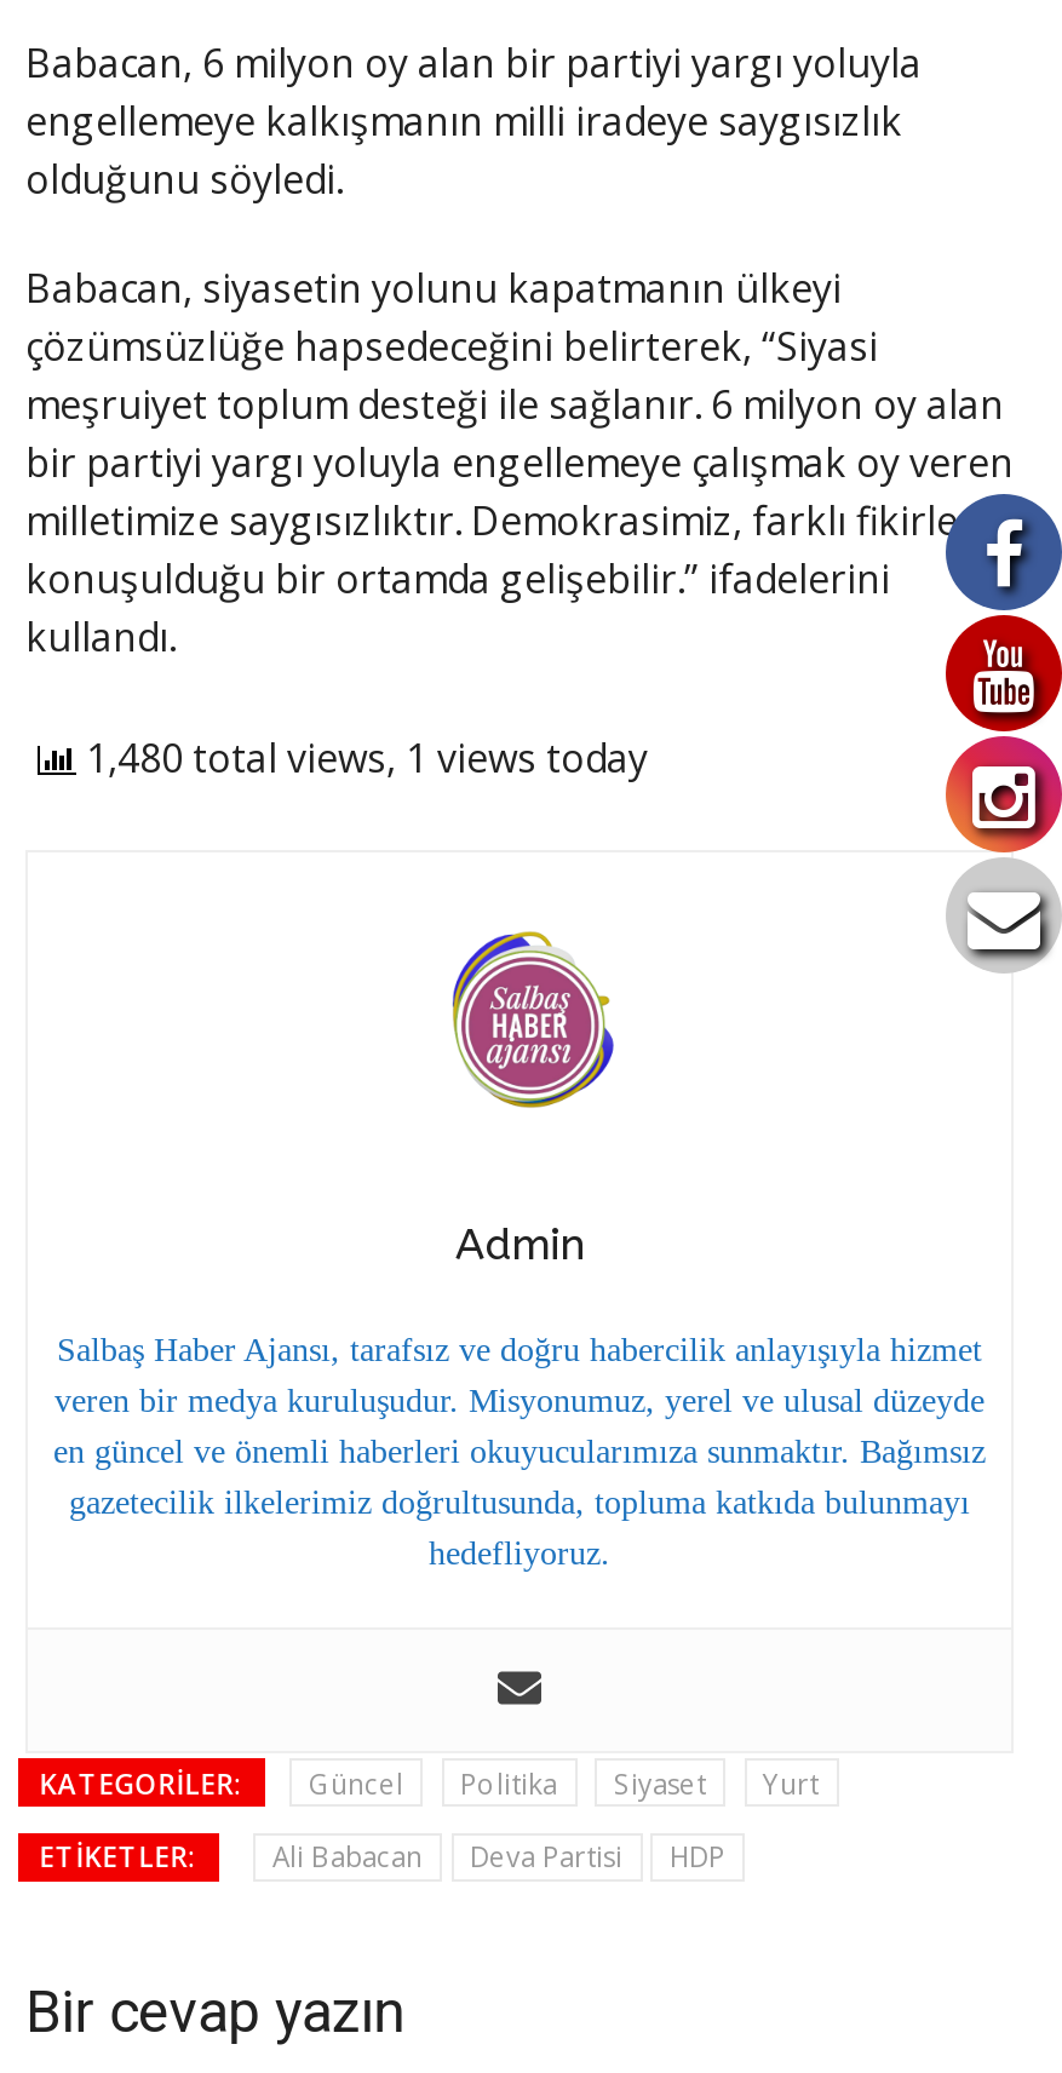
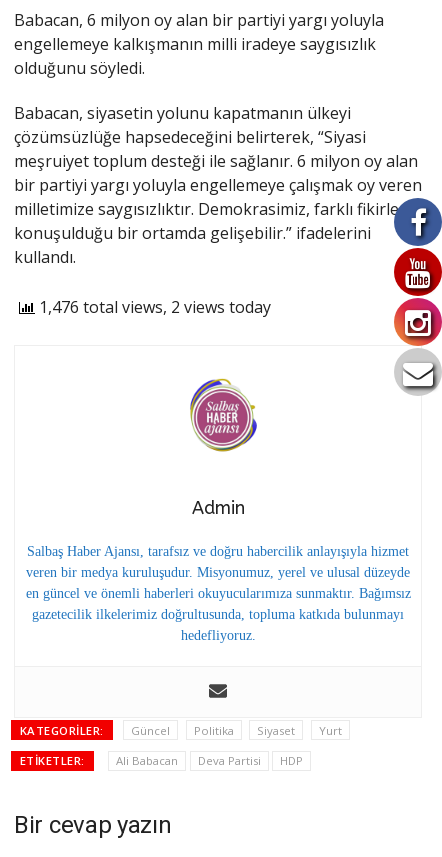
- 1,480 total views, 1 views today
+ 1,476 total views, 2 views today
